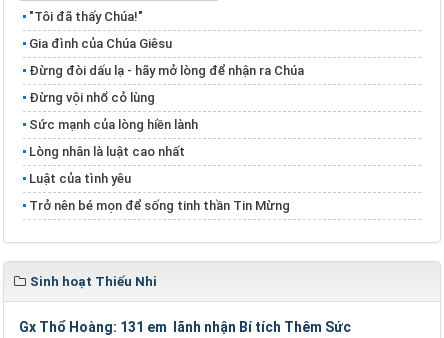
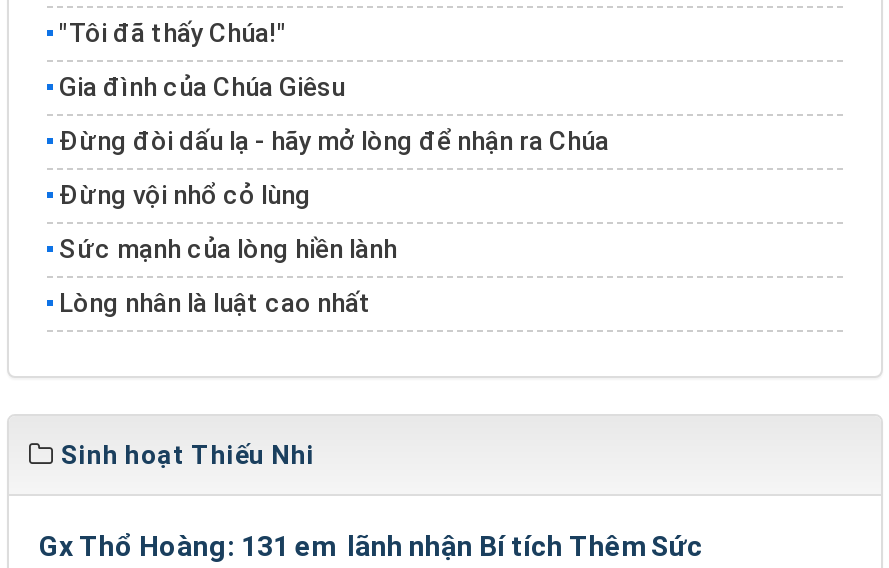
- Luật của tình yêu
- Trở nên bé mọn để sống tinh thần Tin Mừng
